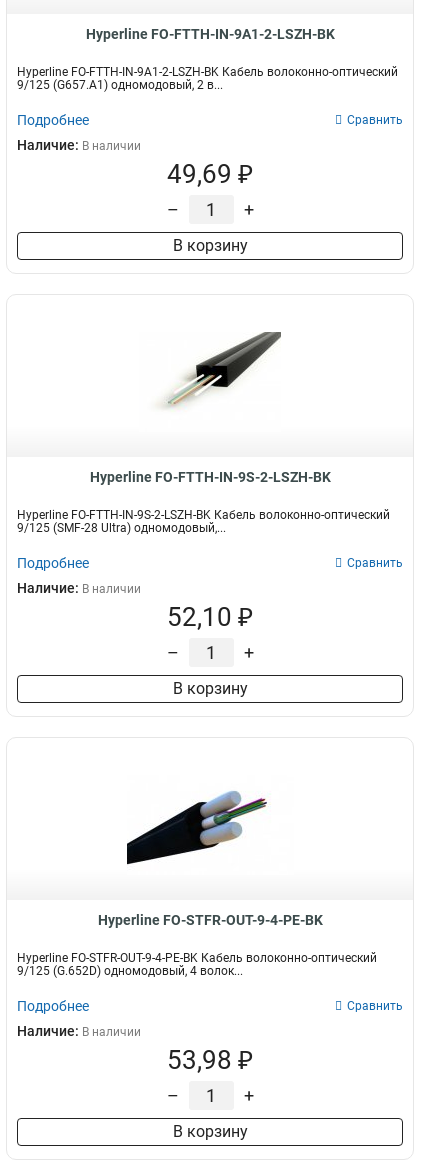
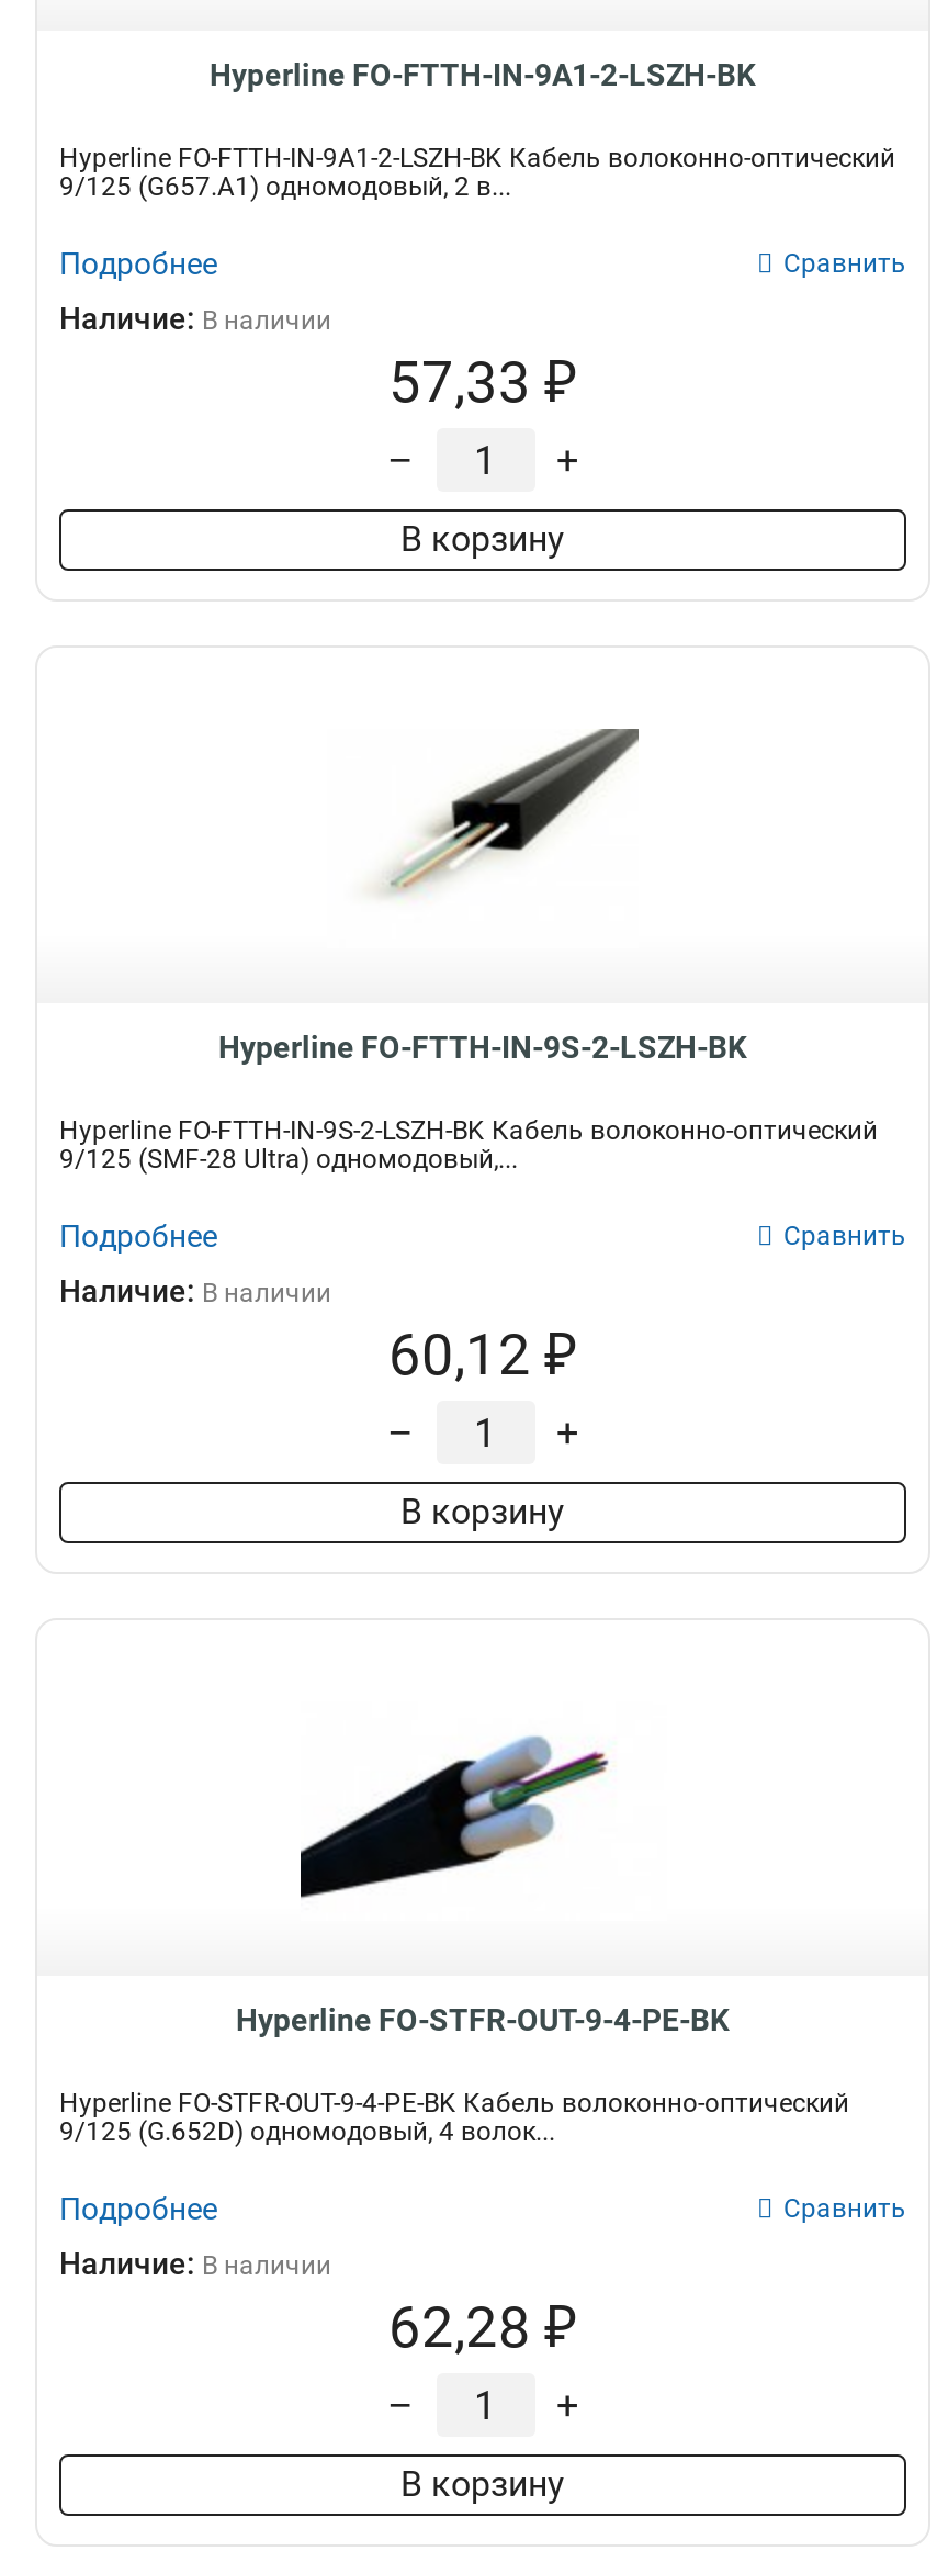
- 49,69 ₽
+ 57,33 ₽

- 52,10 ₽
+ 60,12 ₽

- 53,98 ₽
+ 62,28 ₽
